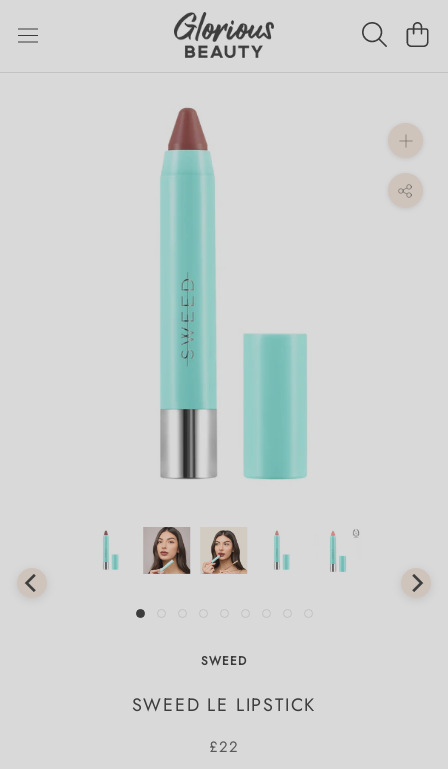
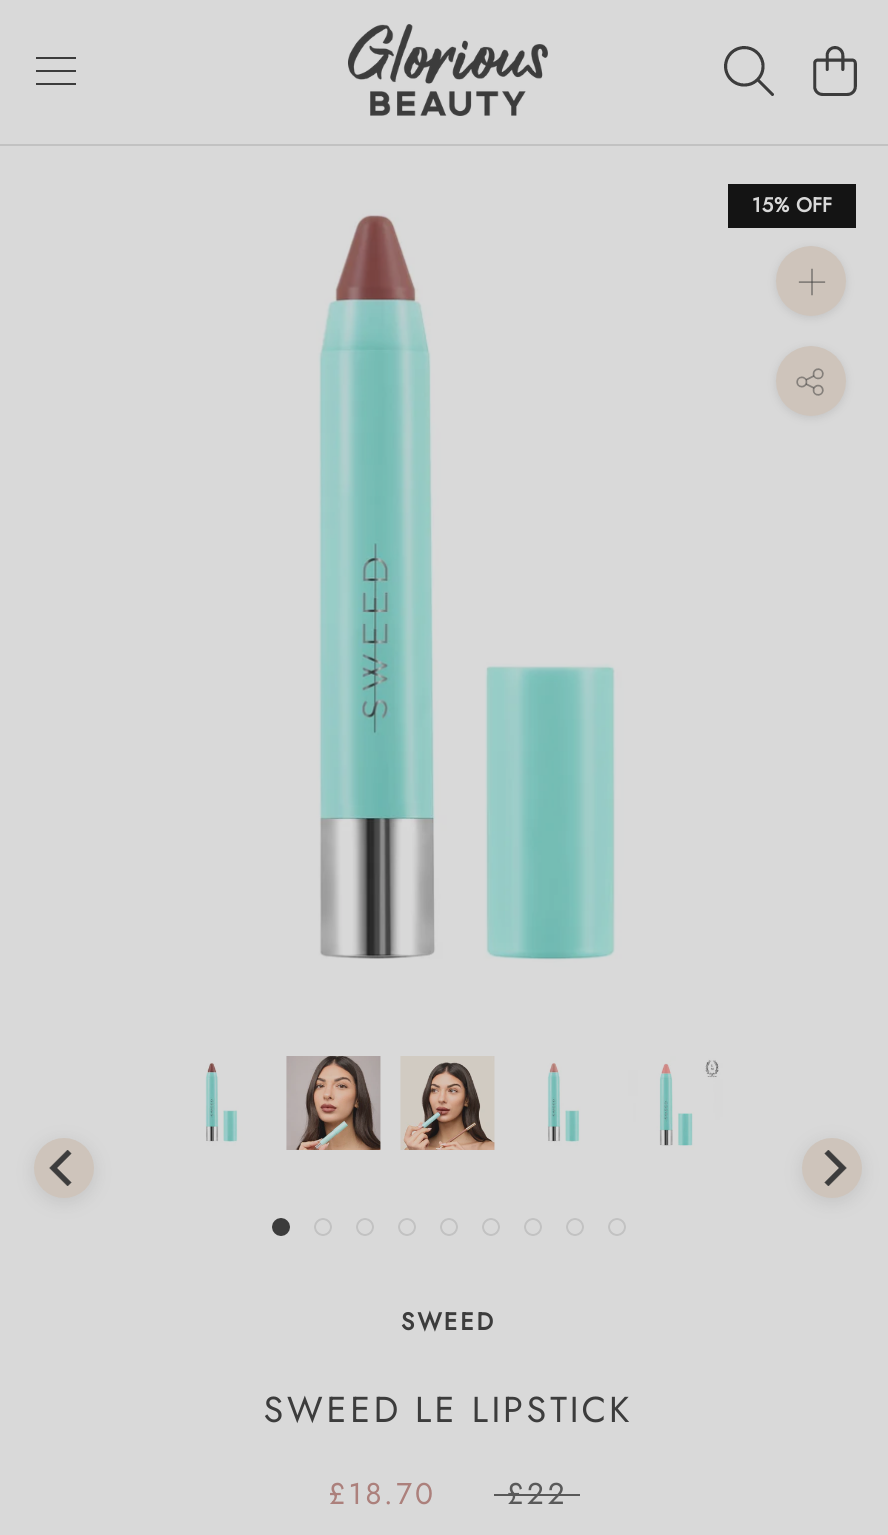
+ 15% OFF

+ £18.70
